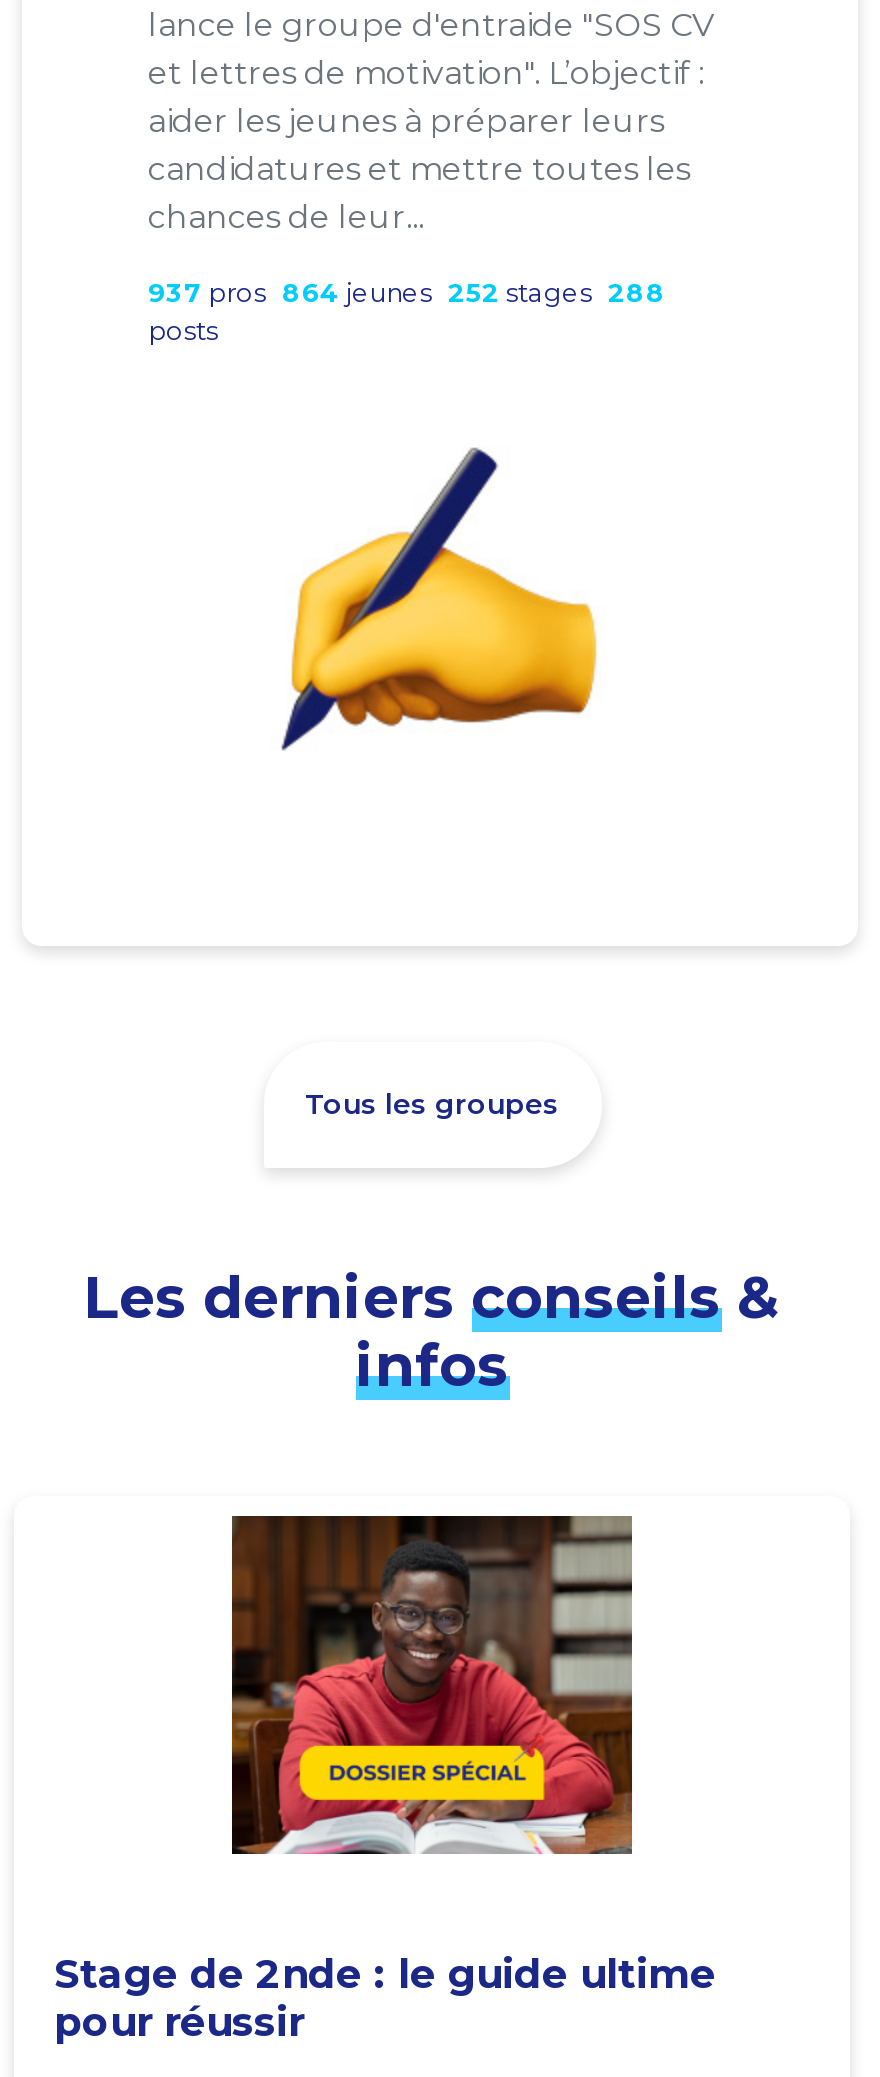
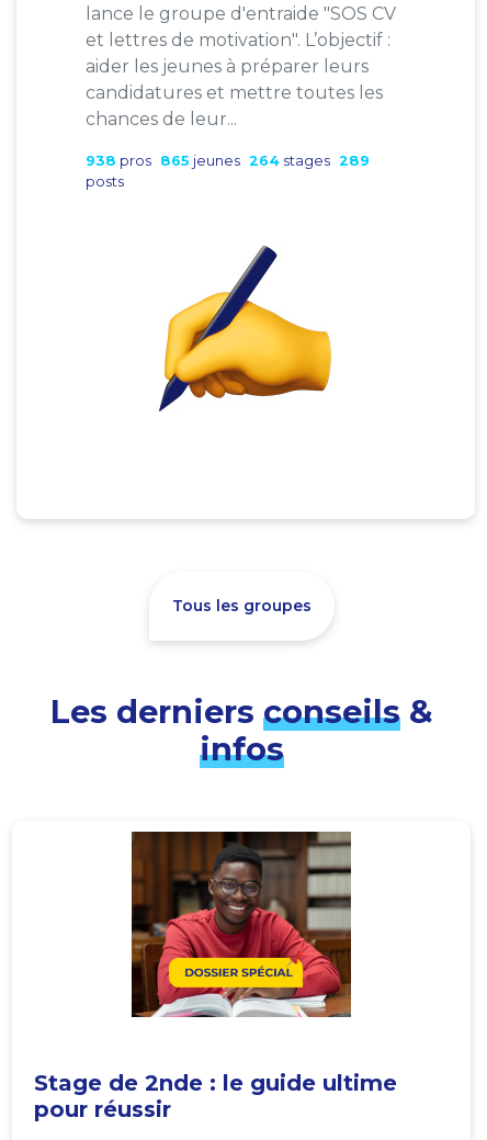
- 937 pros 864 jeunes 252 stages 288
+ 938 pros 865 jeunes 264 stages 289
